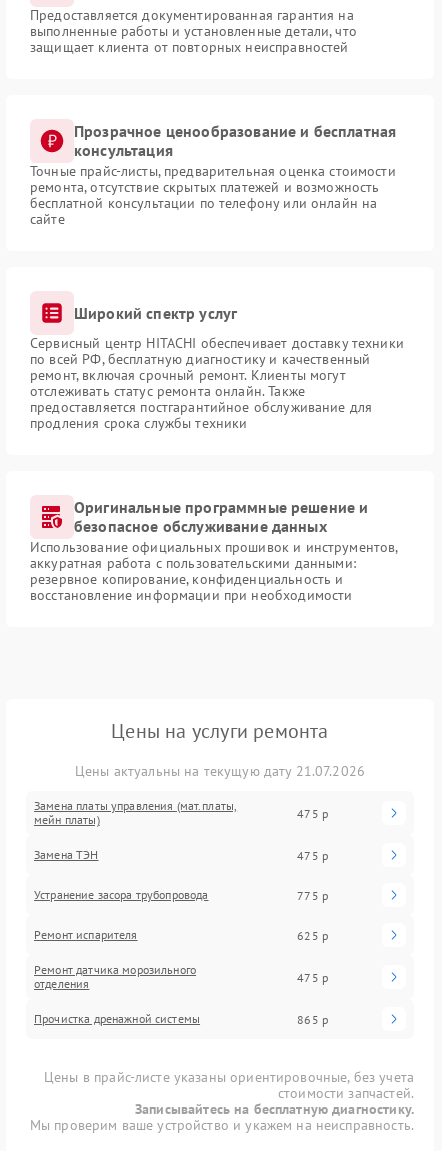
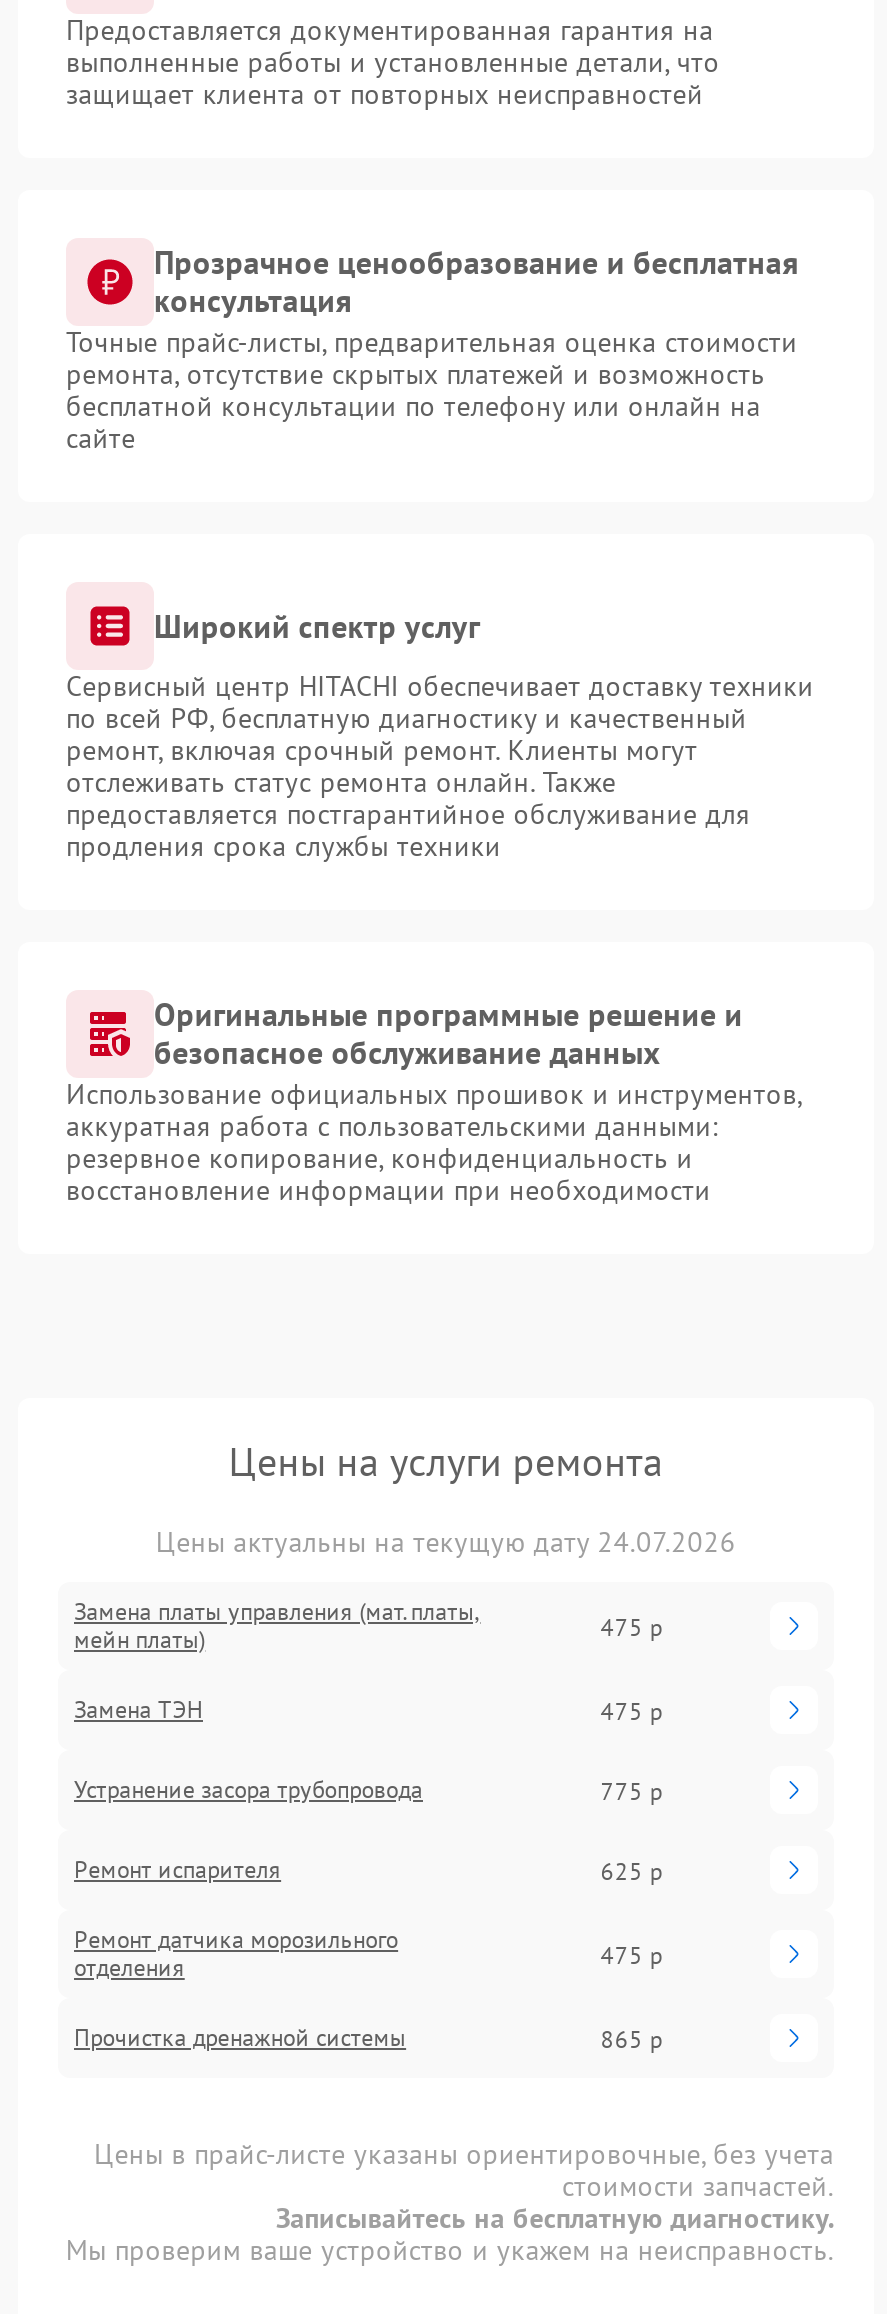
- Цены актуальны на текущую дату 21.07.2026
+ Цены актуальны на текущую дату 24.07.2026
